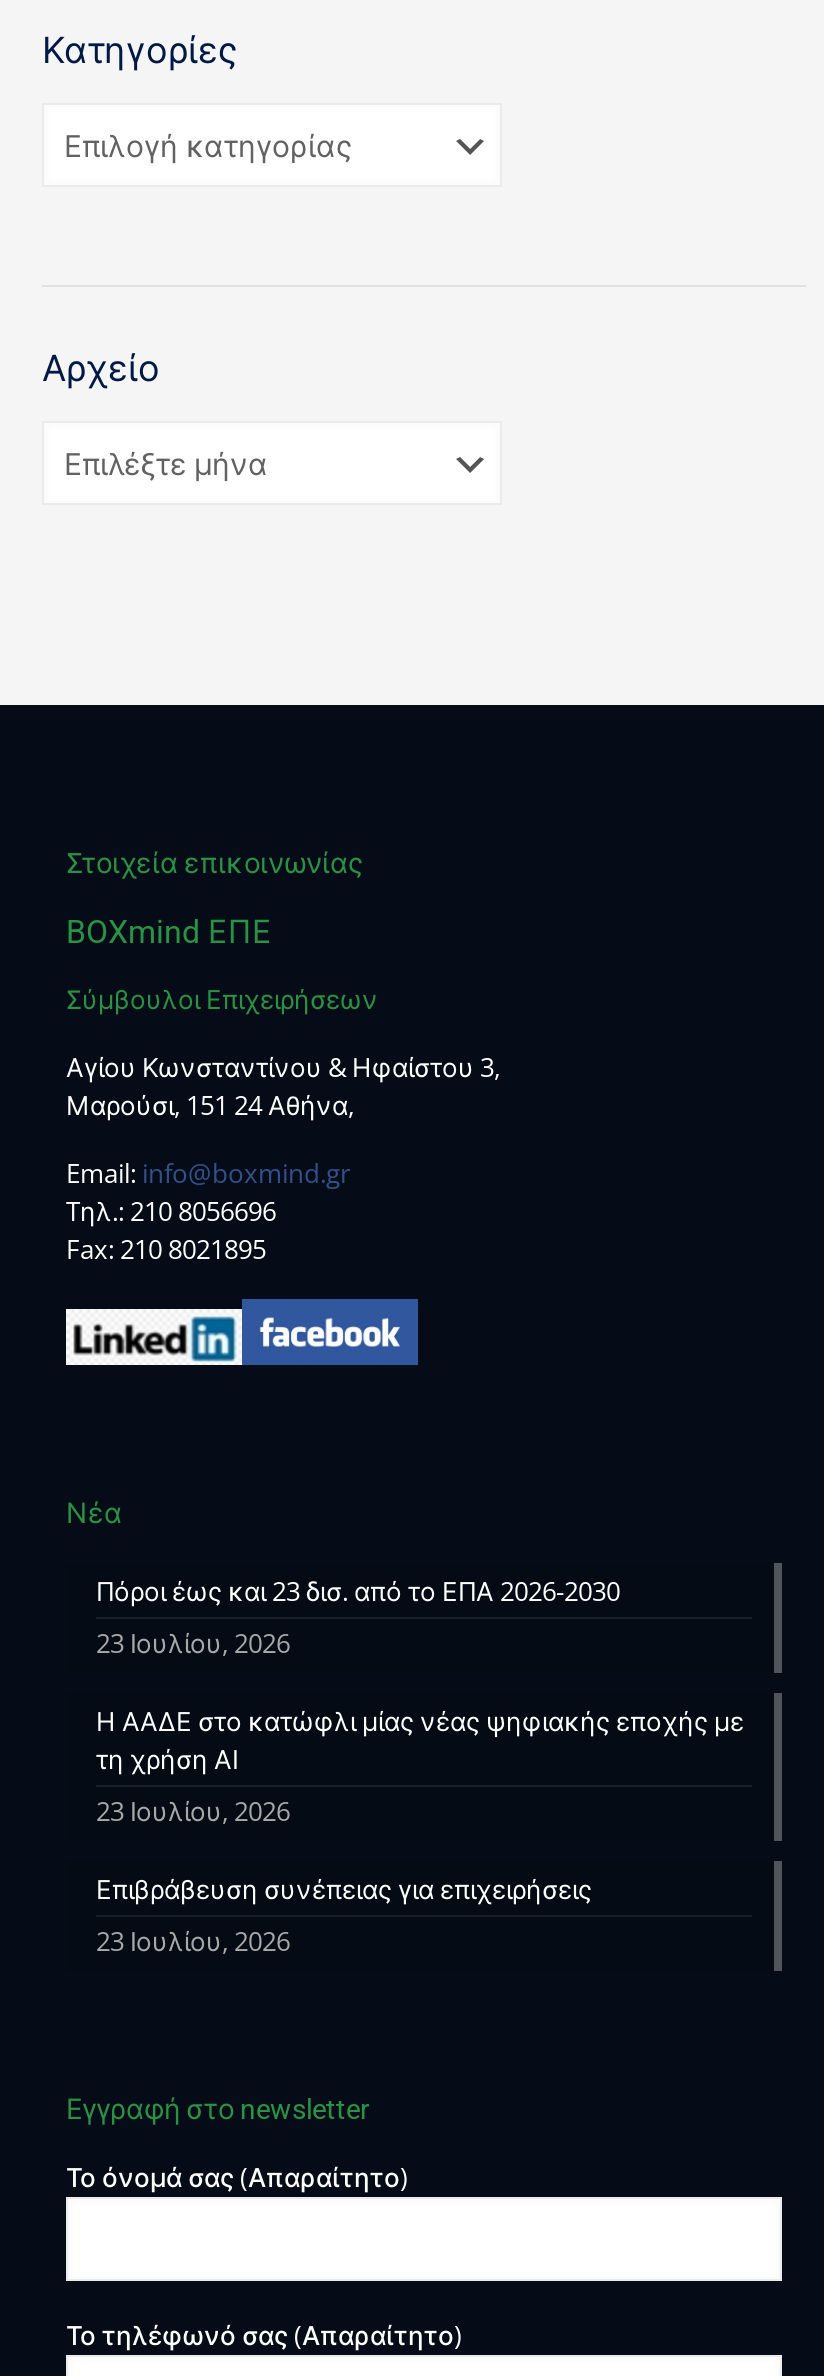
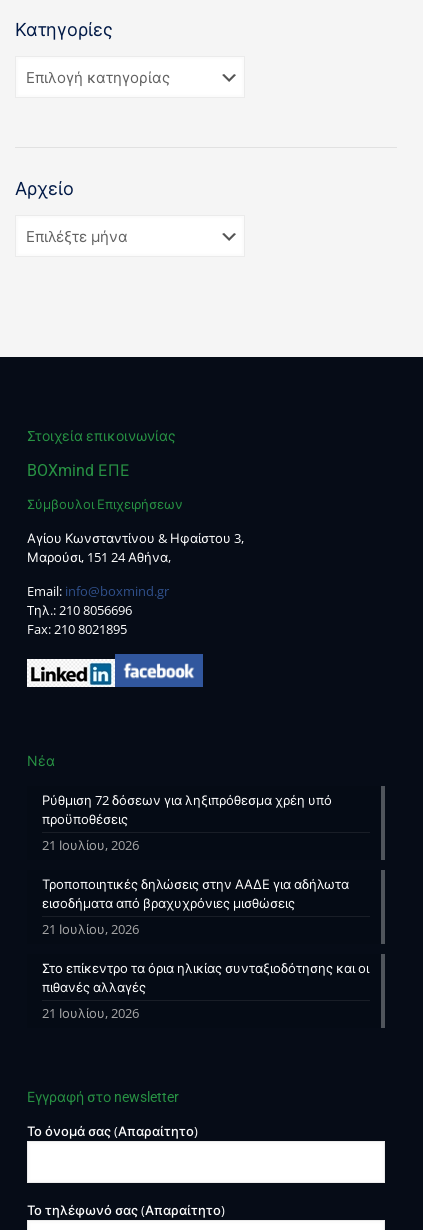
- Πόροι έως και 23 δισ. από το ΕΠΑ 2026-2030
- 23 Ιουλίου, 2026
+ Ρύθμιση 72 δόσεων για ληξιπρόθεσμα χρέη υπό
+ προϋποθέσεις
+ 21 Ιουλίου, 2026

- Η ΑΑΔΕ στο κατώφλι μίας νέας ψηφιακής εποχής με
- τη χρήση ΑΙ
- 23 Ιουλίου, 2026
+ Τροποποιητικές δηλώσεις στην ΑΑΔΕ για αδήλωτα
+ εισοδήματα από βραχυχρόνιες μισθώσεις
+ 21 Ιουλίου, 2026

- Επιβράβευση συνέπειας για επιχειρήσεις
- 23 Ιουλίου, 2026
+ Στο επίκεντρο τα όρια ηλικίας συνταξιοδότησης και οι
+ πιθανές αλλαγές
+ 21 Ιουλίου, 2026
